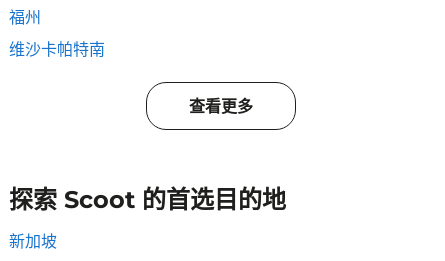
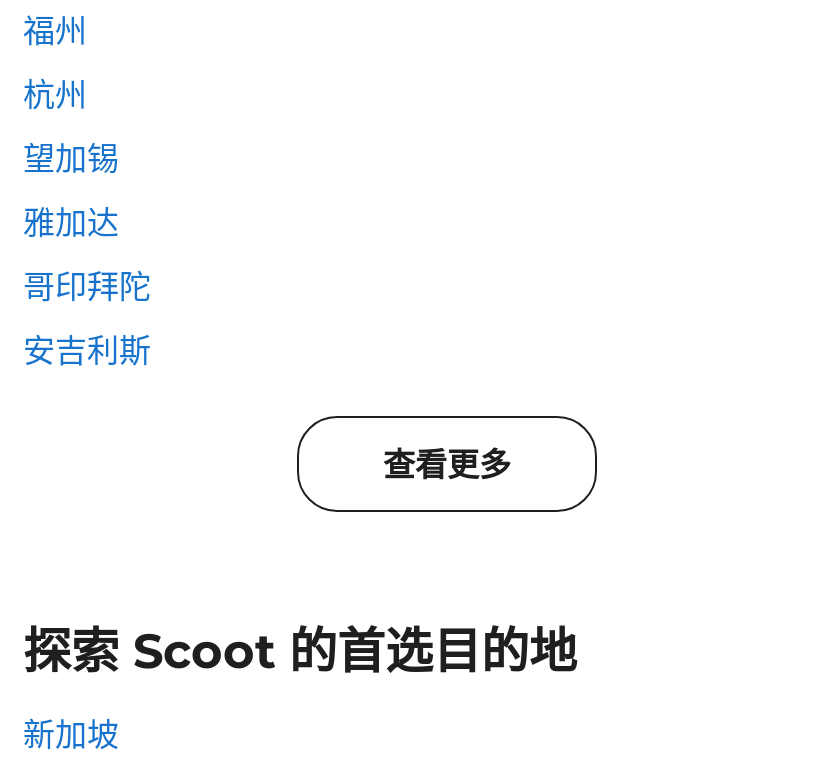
- 维沙卡帕特南
+ 杭州
+ 望加锡
+ 雅加达
+ 哥印拜陀
+ 安吉利斯
